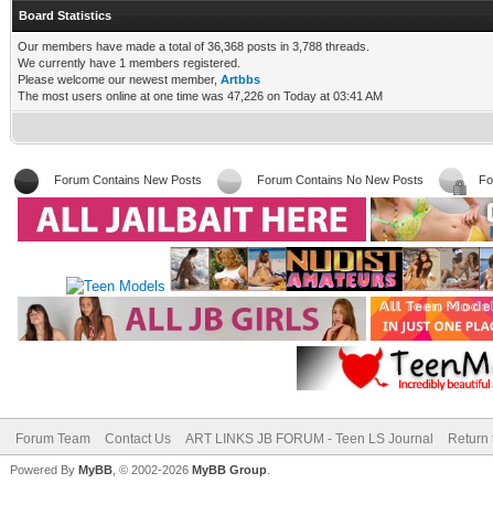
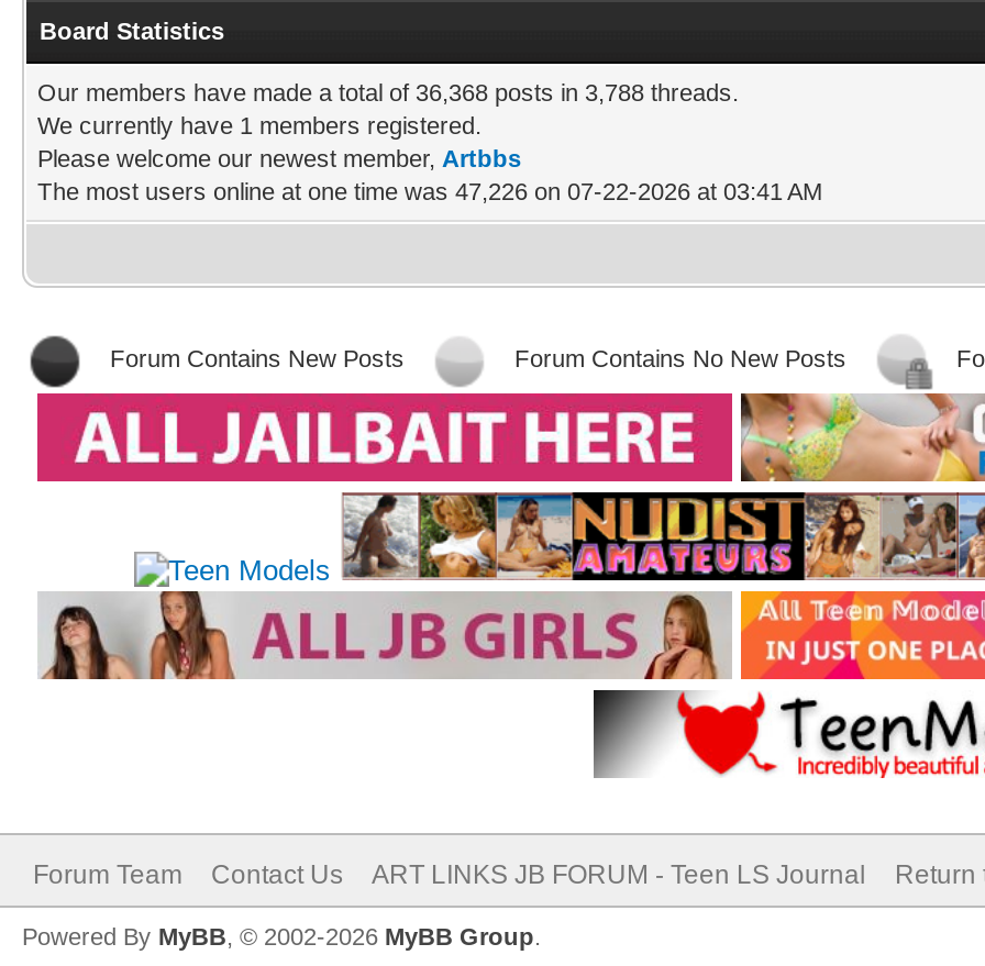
- The most users online at one time was 47,226 on Today at 03:41 AM
+ The most users online at one time was 47,226 on 07-22-2026 at 03:41 AM
